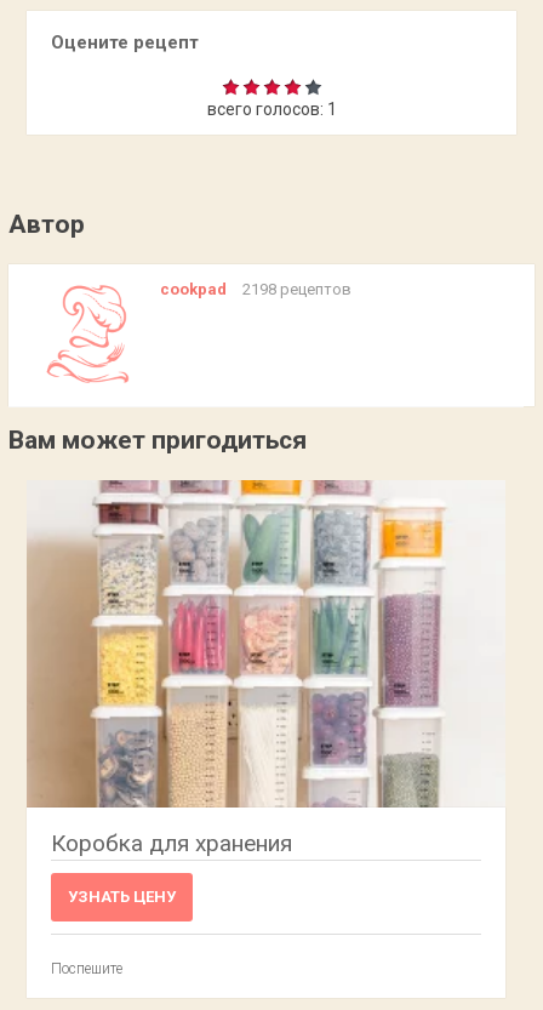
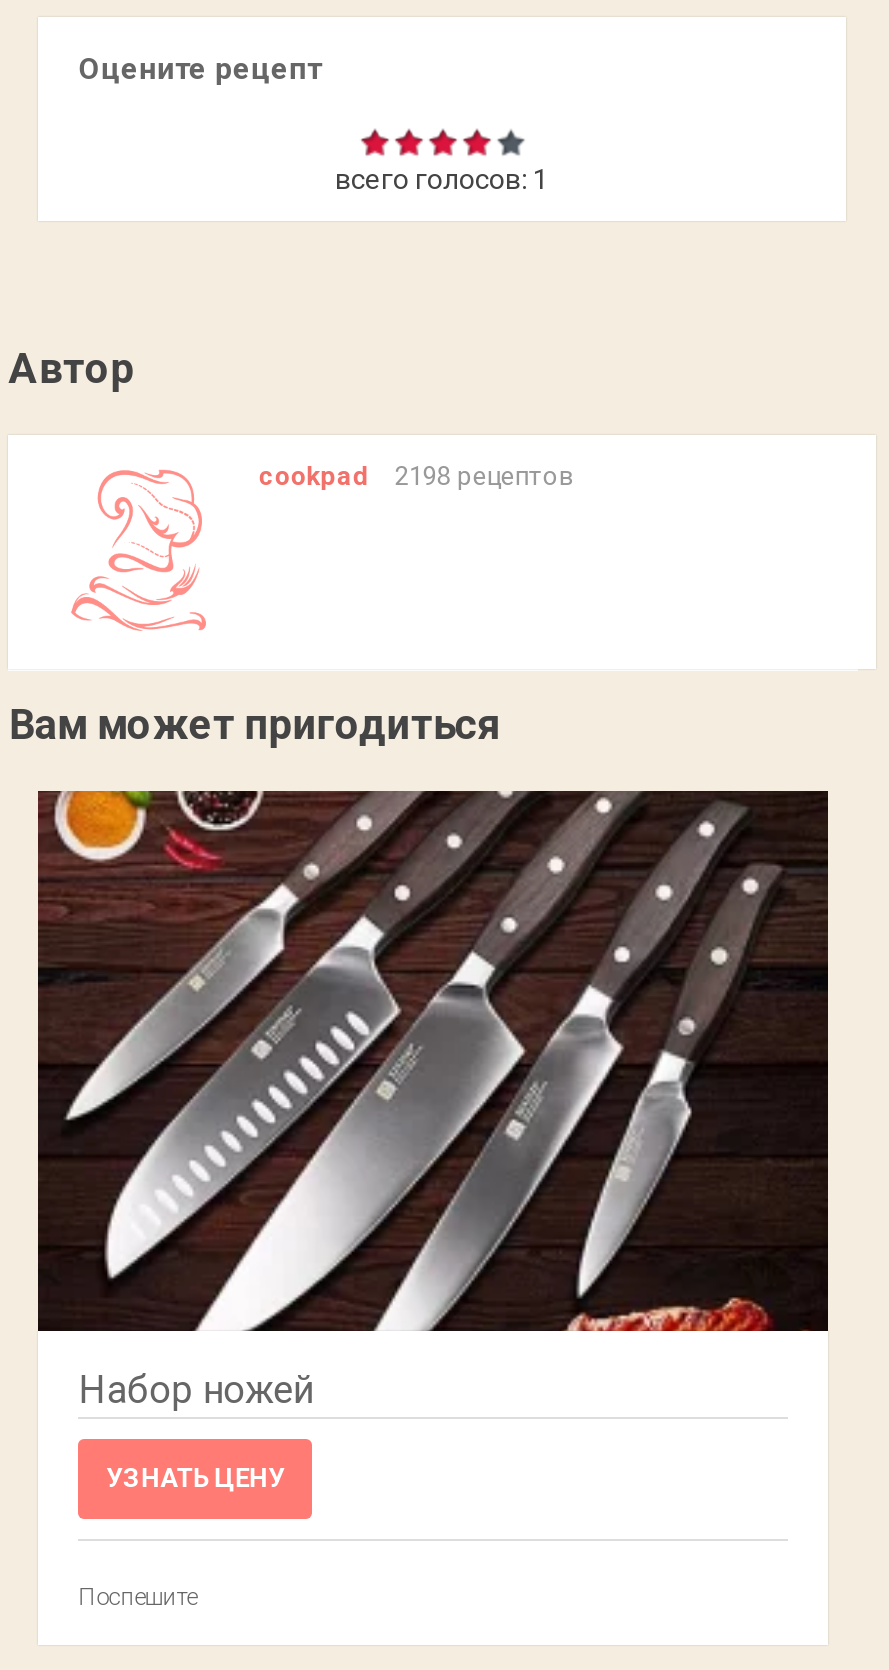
- [image]
- Коробка для хранения
+ [image]
+ Набор ножей
